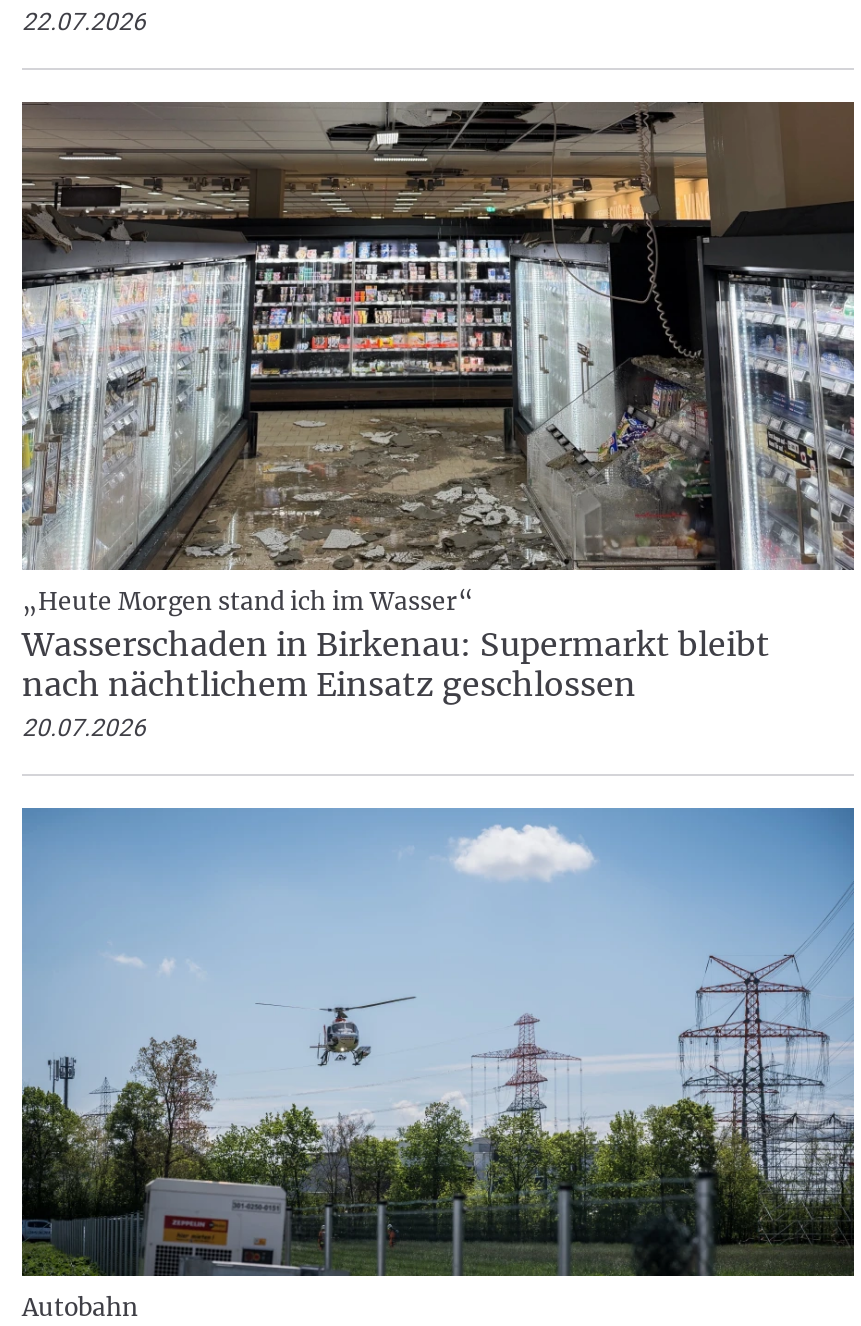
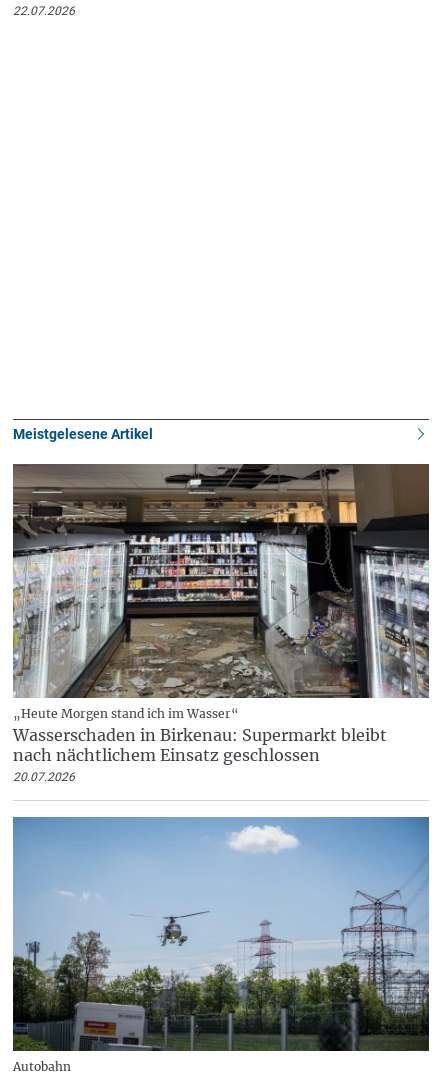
+ Meistgelesene Artikel
